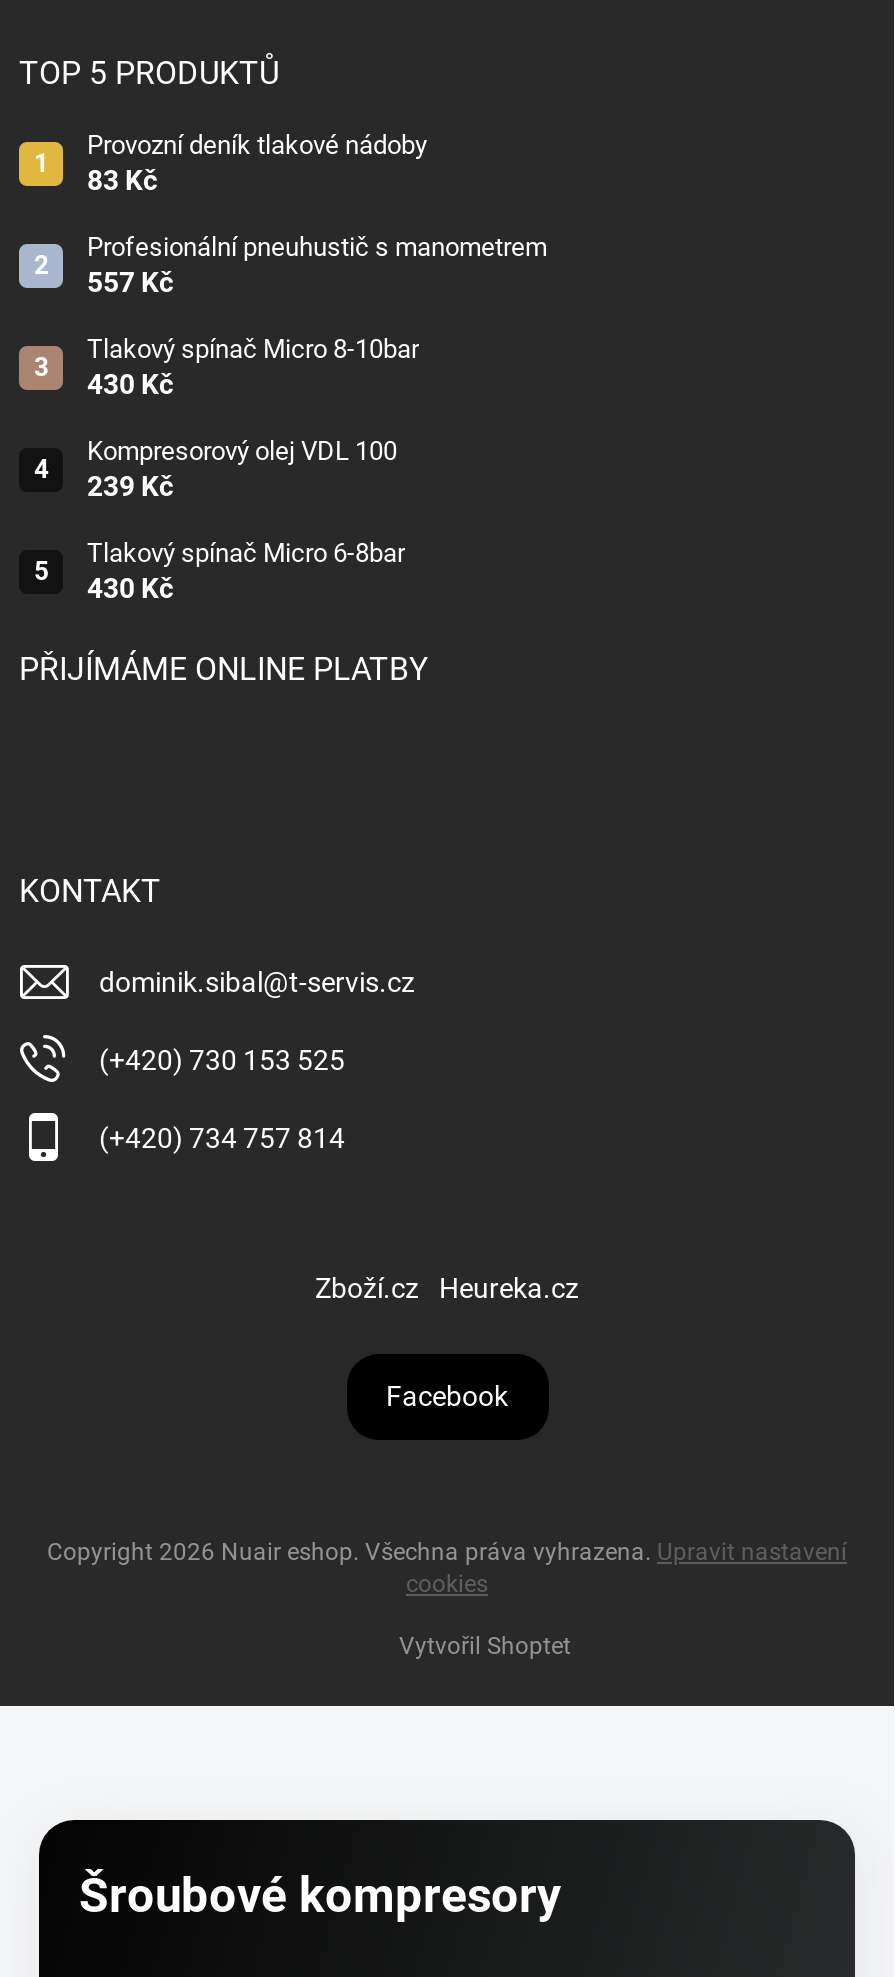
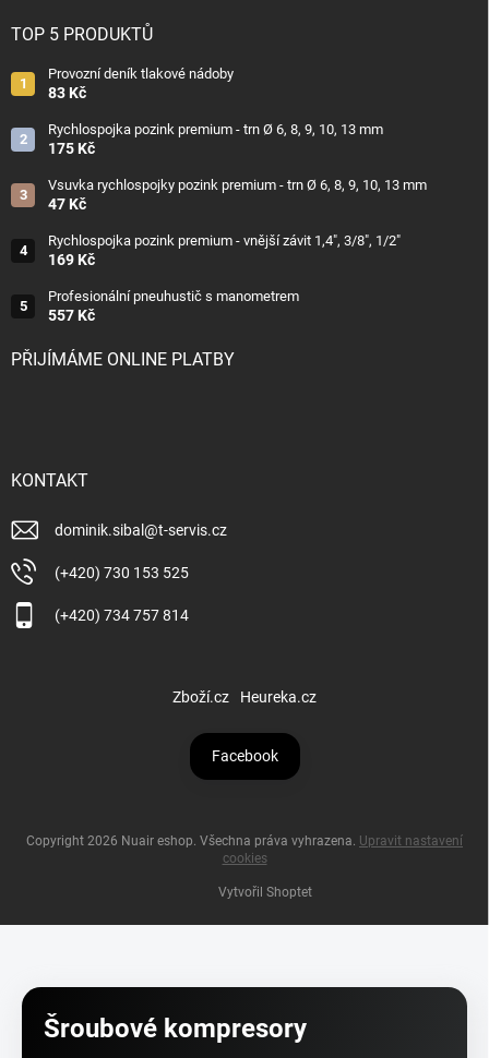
+ Rychlospojka pozink premium - trn Ø 6, 8, 9, 10, 13 mm
+ 175 Kč
+ Vsuvka rychlospojky pozink premium - trn Ø 6, 8, 9, 10, 13 mm
+ 47 Kč
+ Rychlospojka pozink premium - vnější závit 1,4", 3/8", 1/2"
+ 169 Kč

moved down: Profesionální pneuhustič s manometrem | 557 Kč

- Tlakový spínač Micro 8-10bar
- 430 Kč
- Kompresorový olej VDL 100
- 239 Kč
- Tlakový spínač Micro 6-8bar
- 430 Kč
